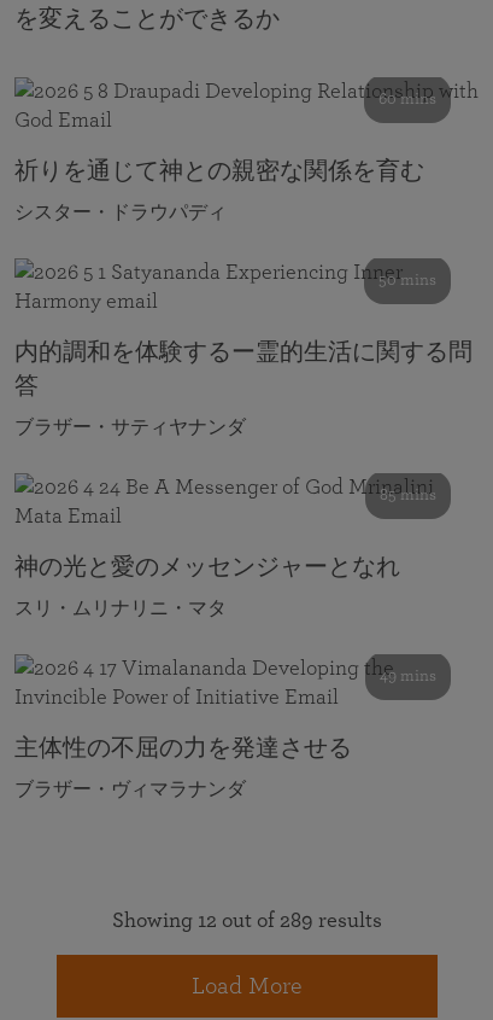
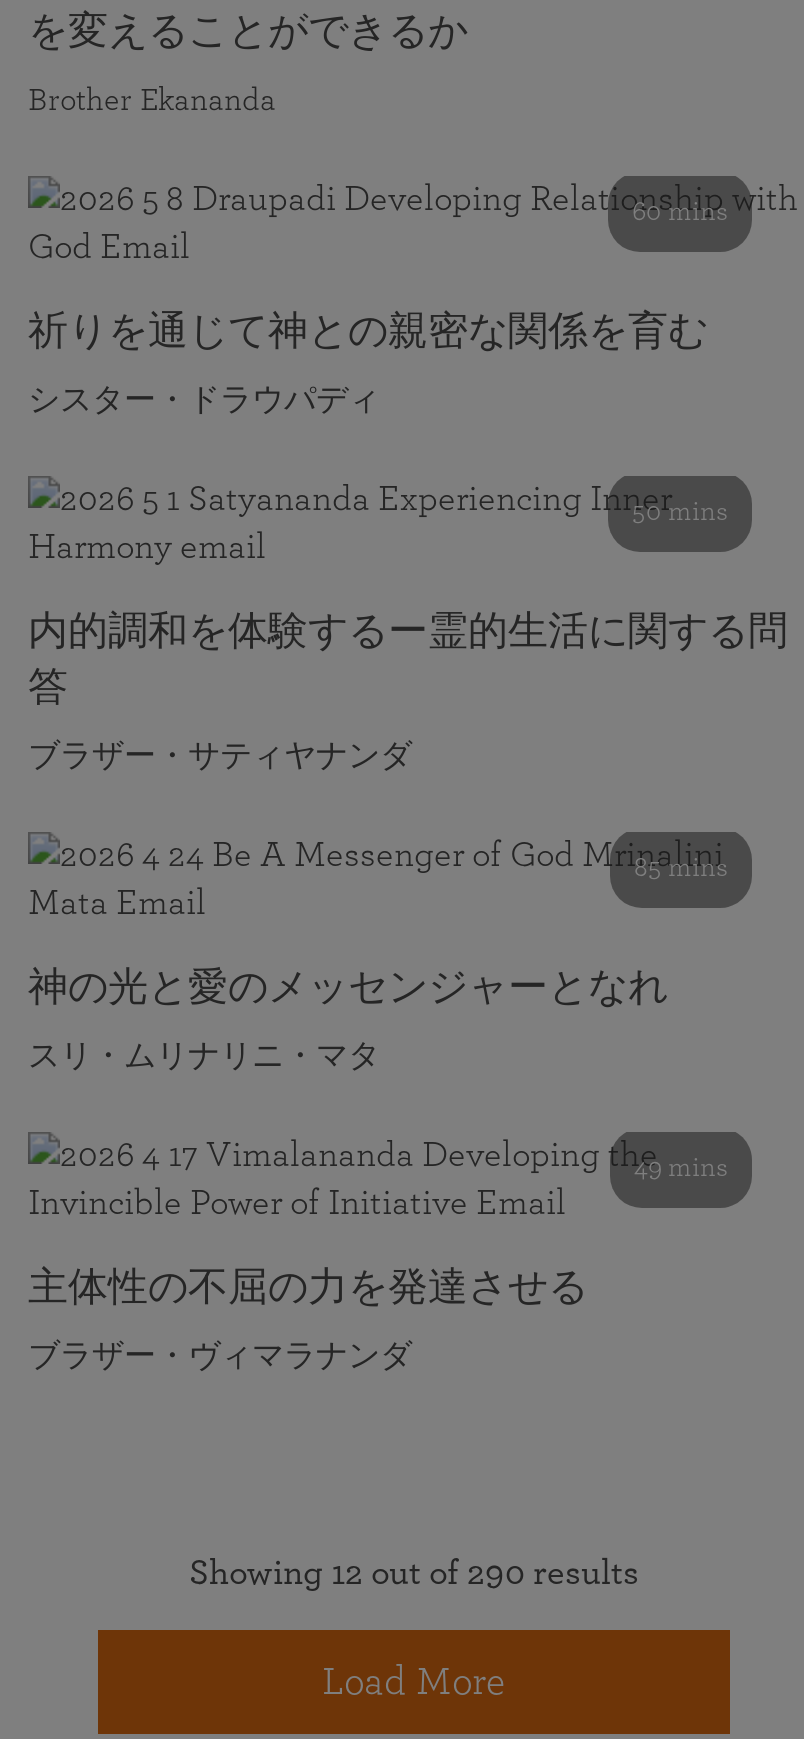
+ Brother Ekananda

- Showing 12 out of 289 results
+ Showing 12 out of 290 results
